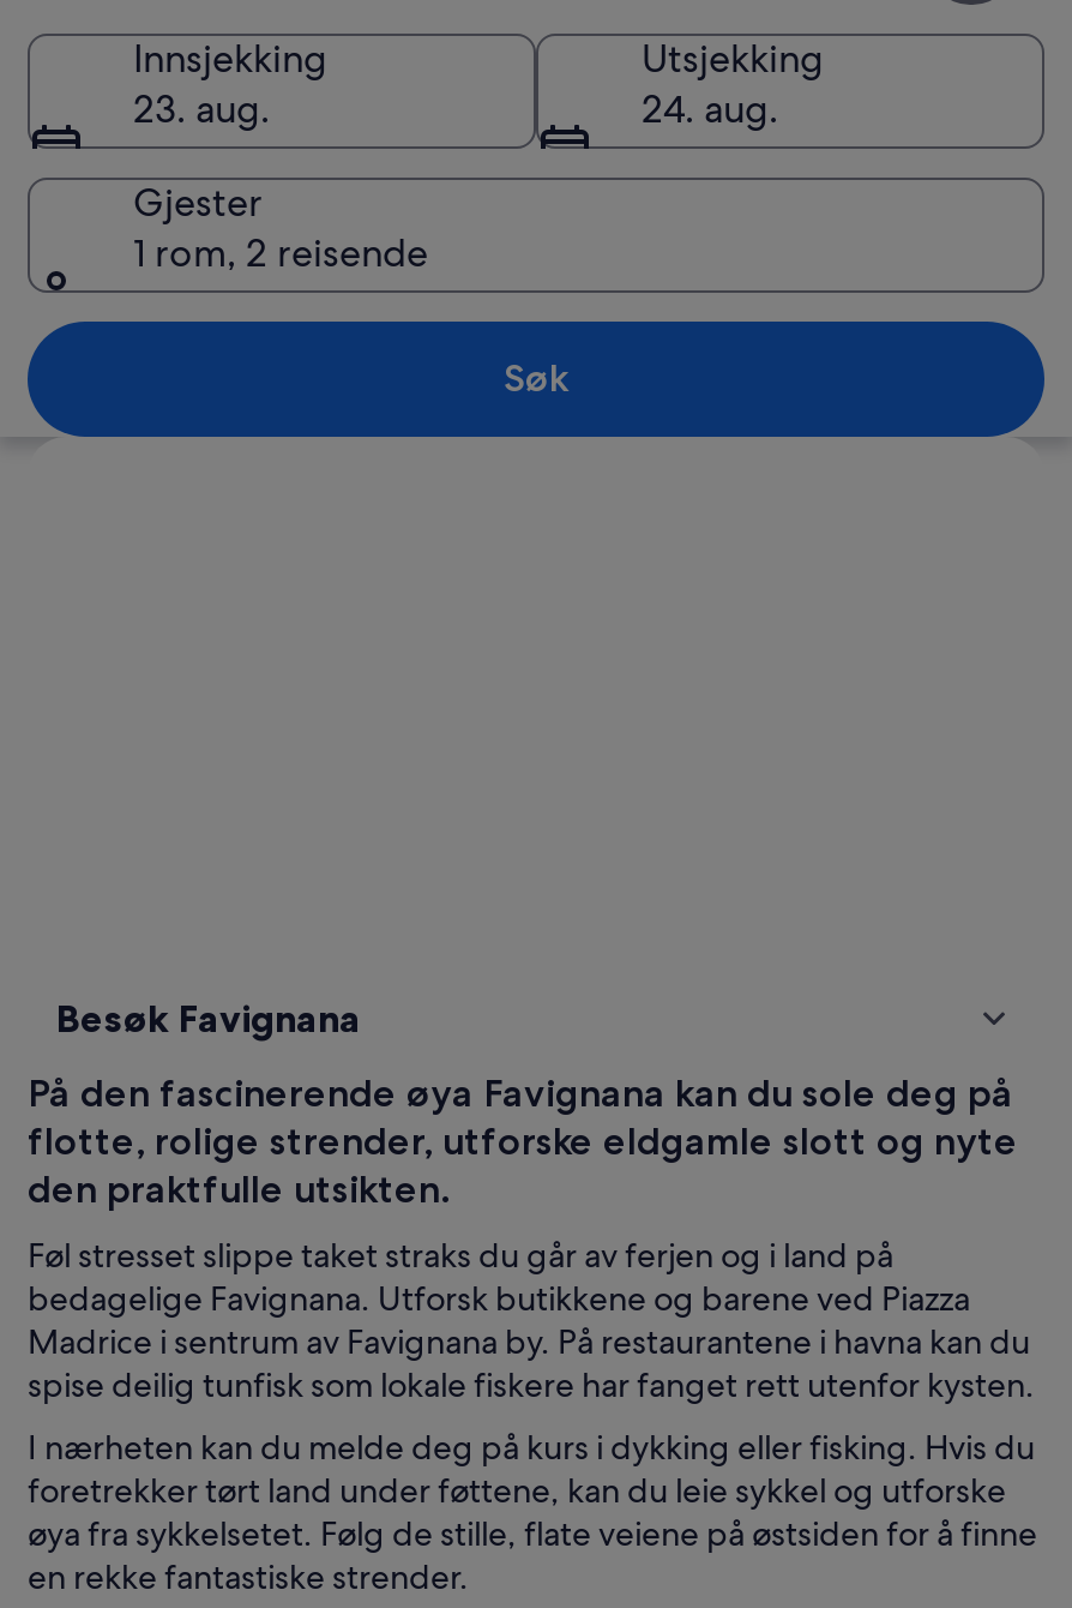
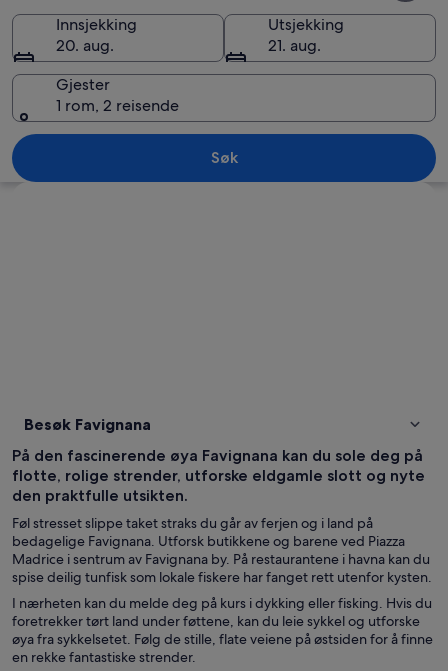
- 23. aug.
+ 20. aug.

- 24. aug.
+ 21. aug.
